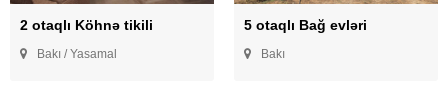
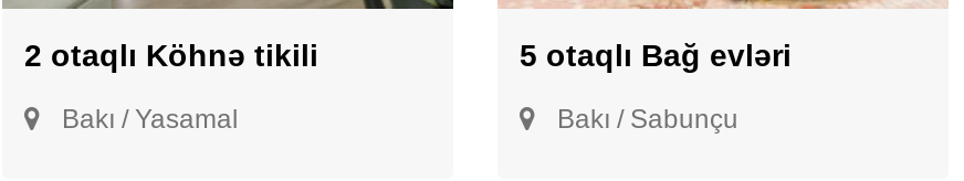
- Bakı
+ Bakı / Sabunçu
